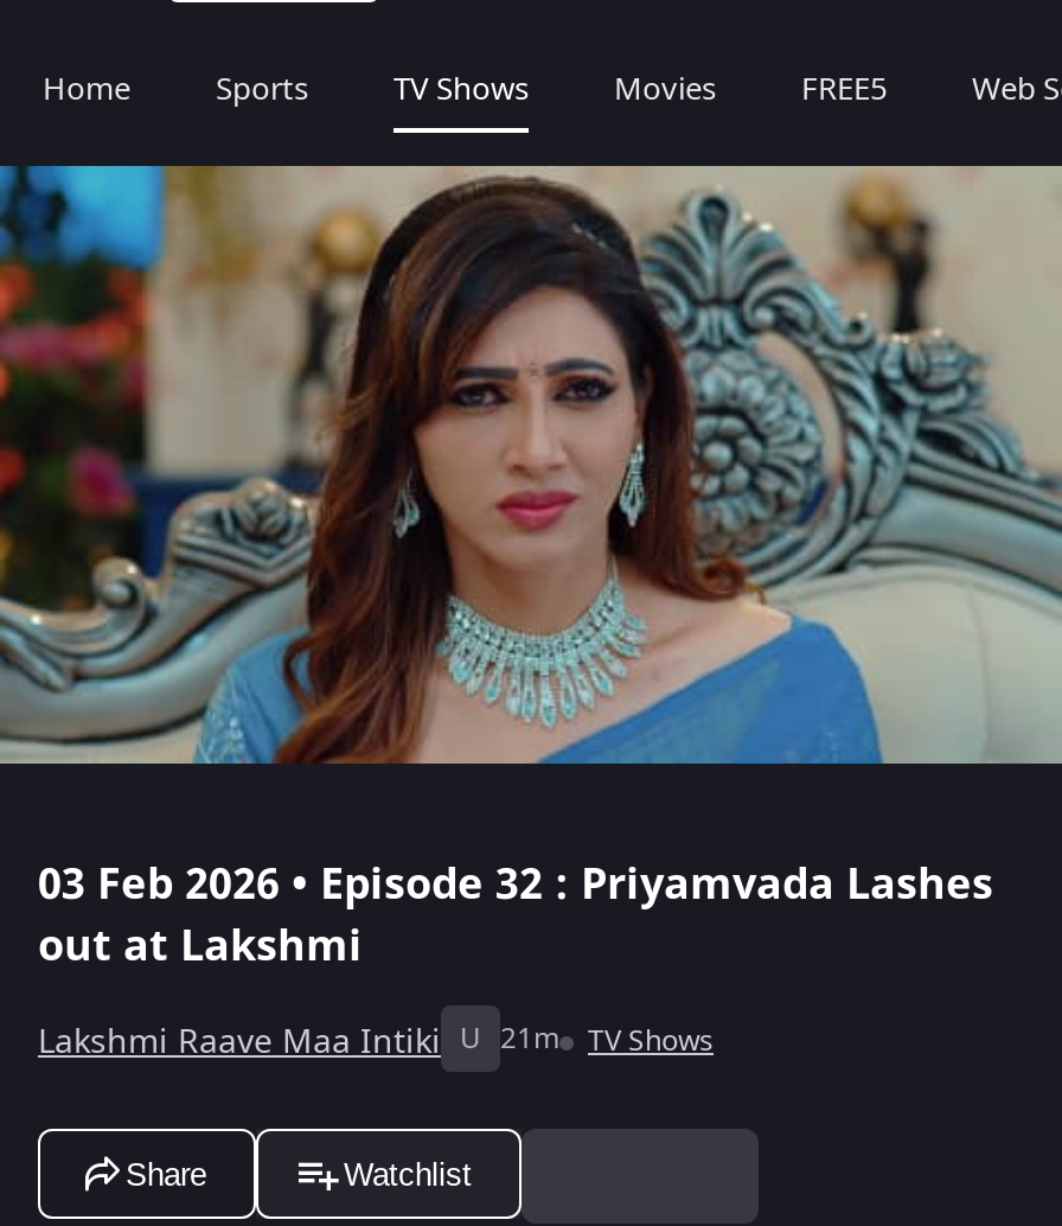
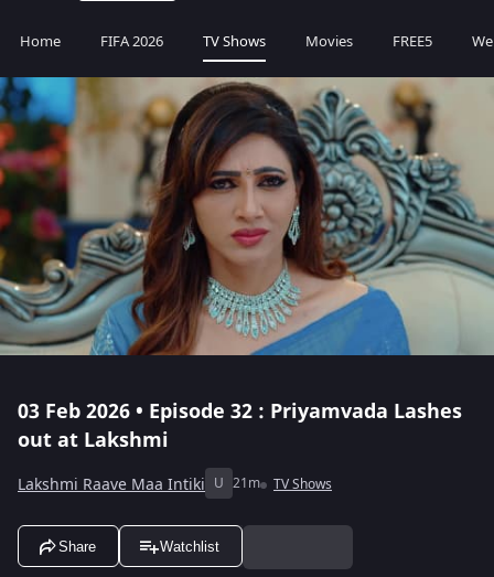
- Sports
+ FIFA 2026
